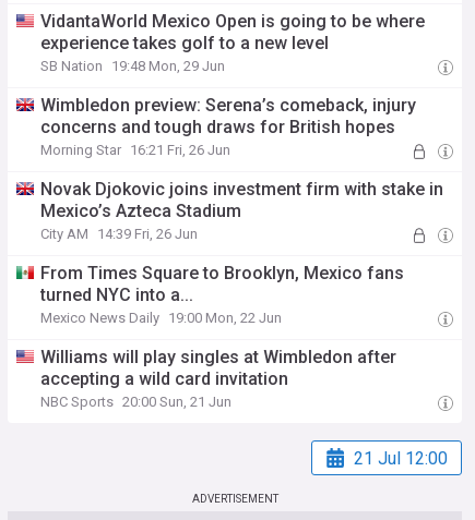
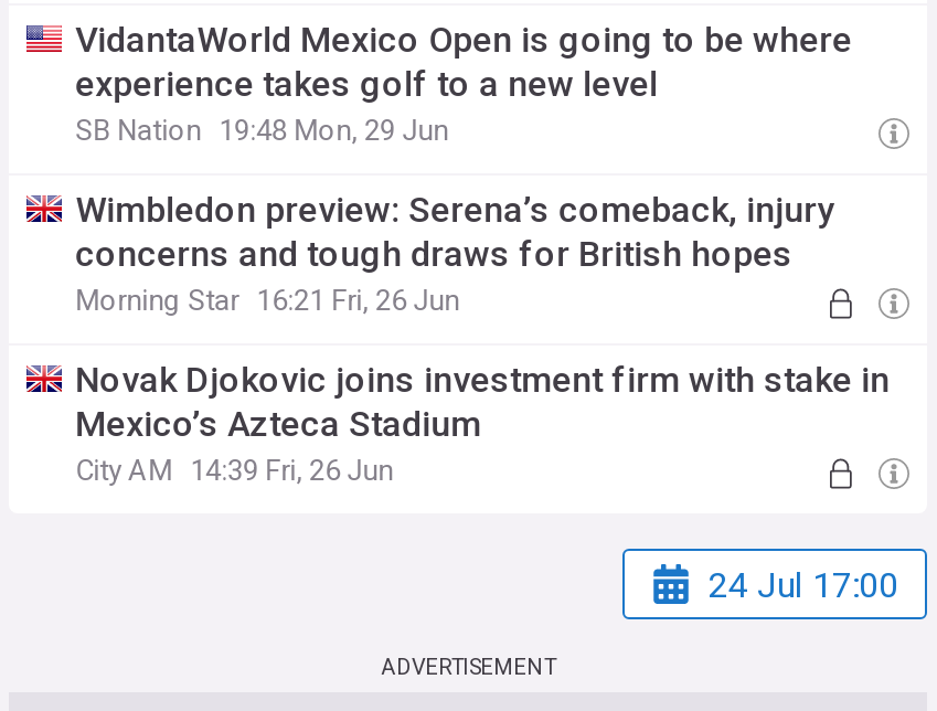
- From Times Square to Brooklyn, Mexico fans
- turned NYC into a...
- Mexico News Daily 19:00 Mon, 22 Jun
- Williams will play singles at Wimbledon after
- accepting a wild card invitation
- NBC Sports 20:00 Sun, 21 Jun
- 21 Jul 12:00
+ 24 Jul 17:00
